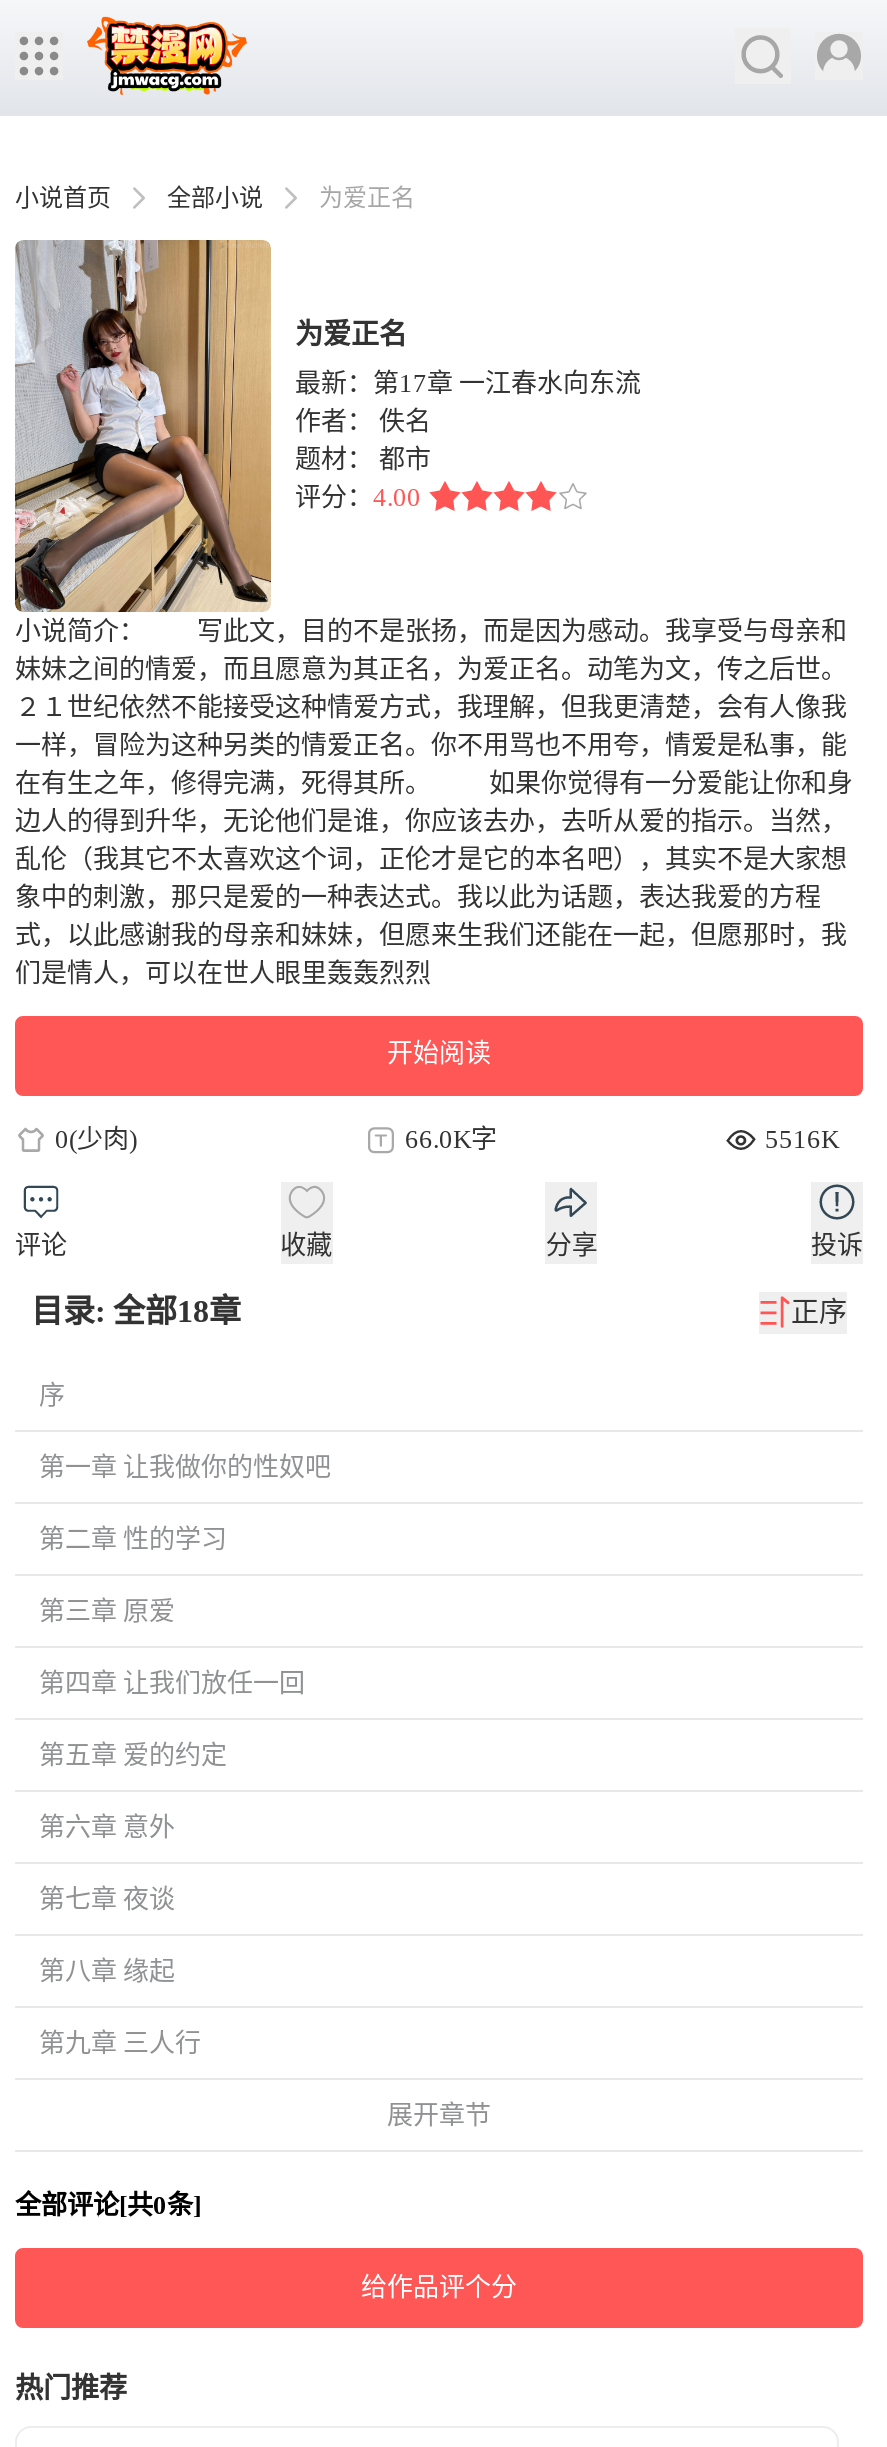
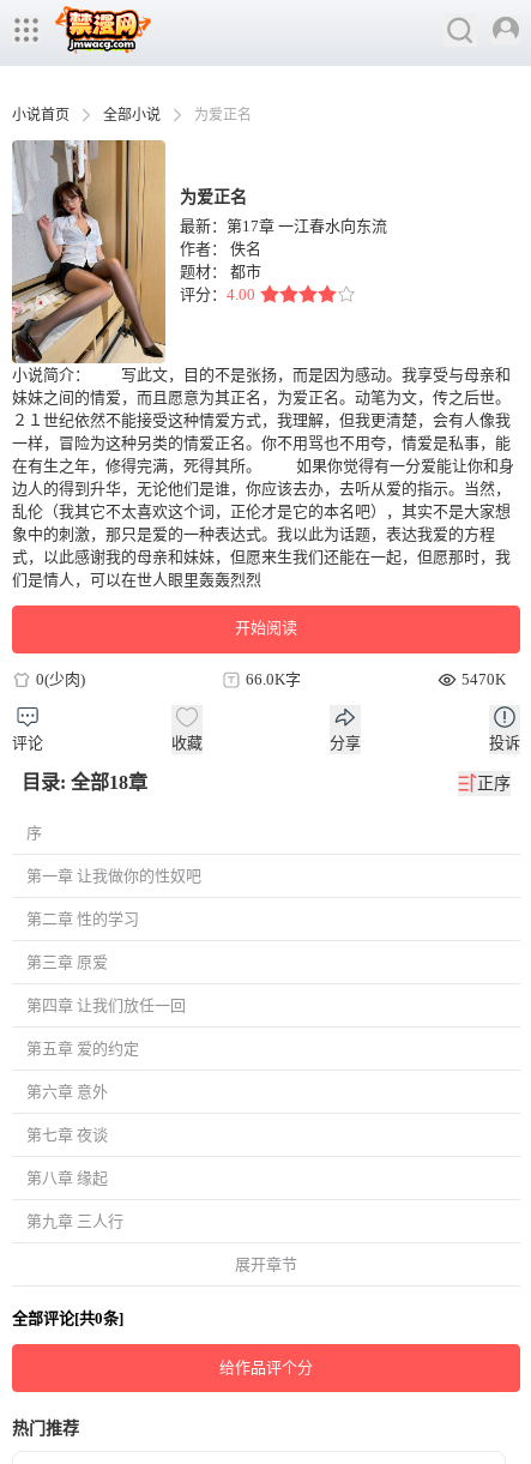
- 5516K
+ 5470K
